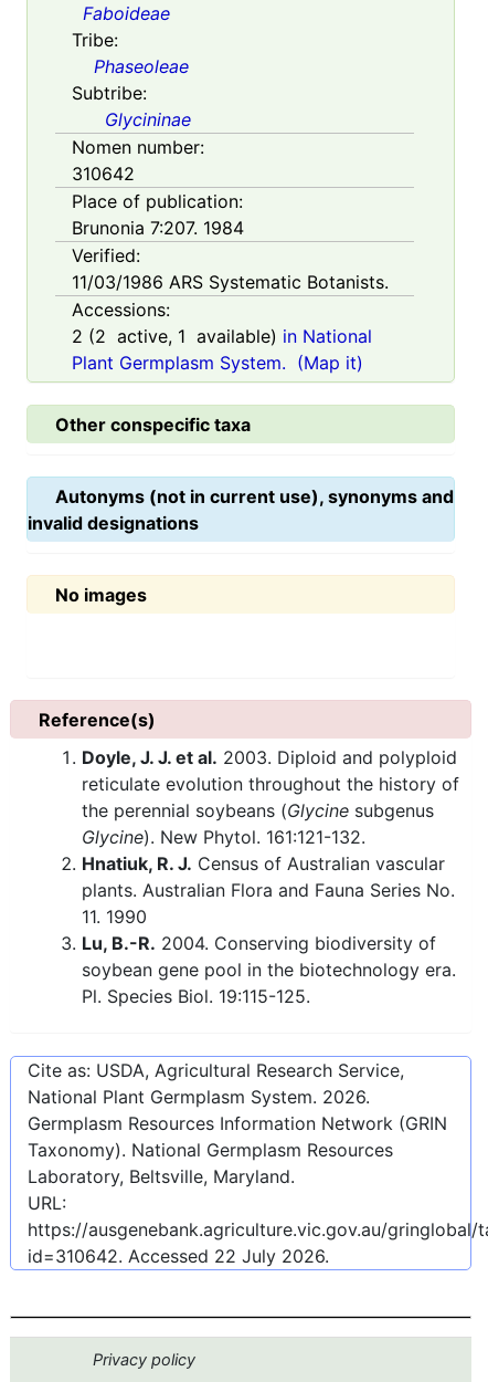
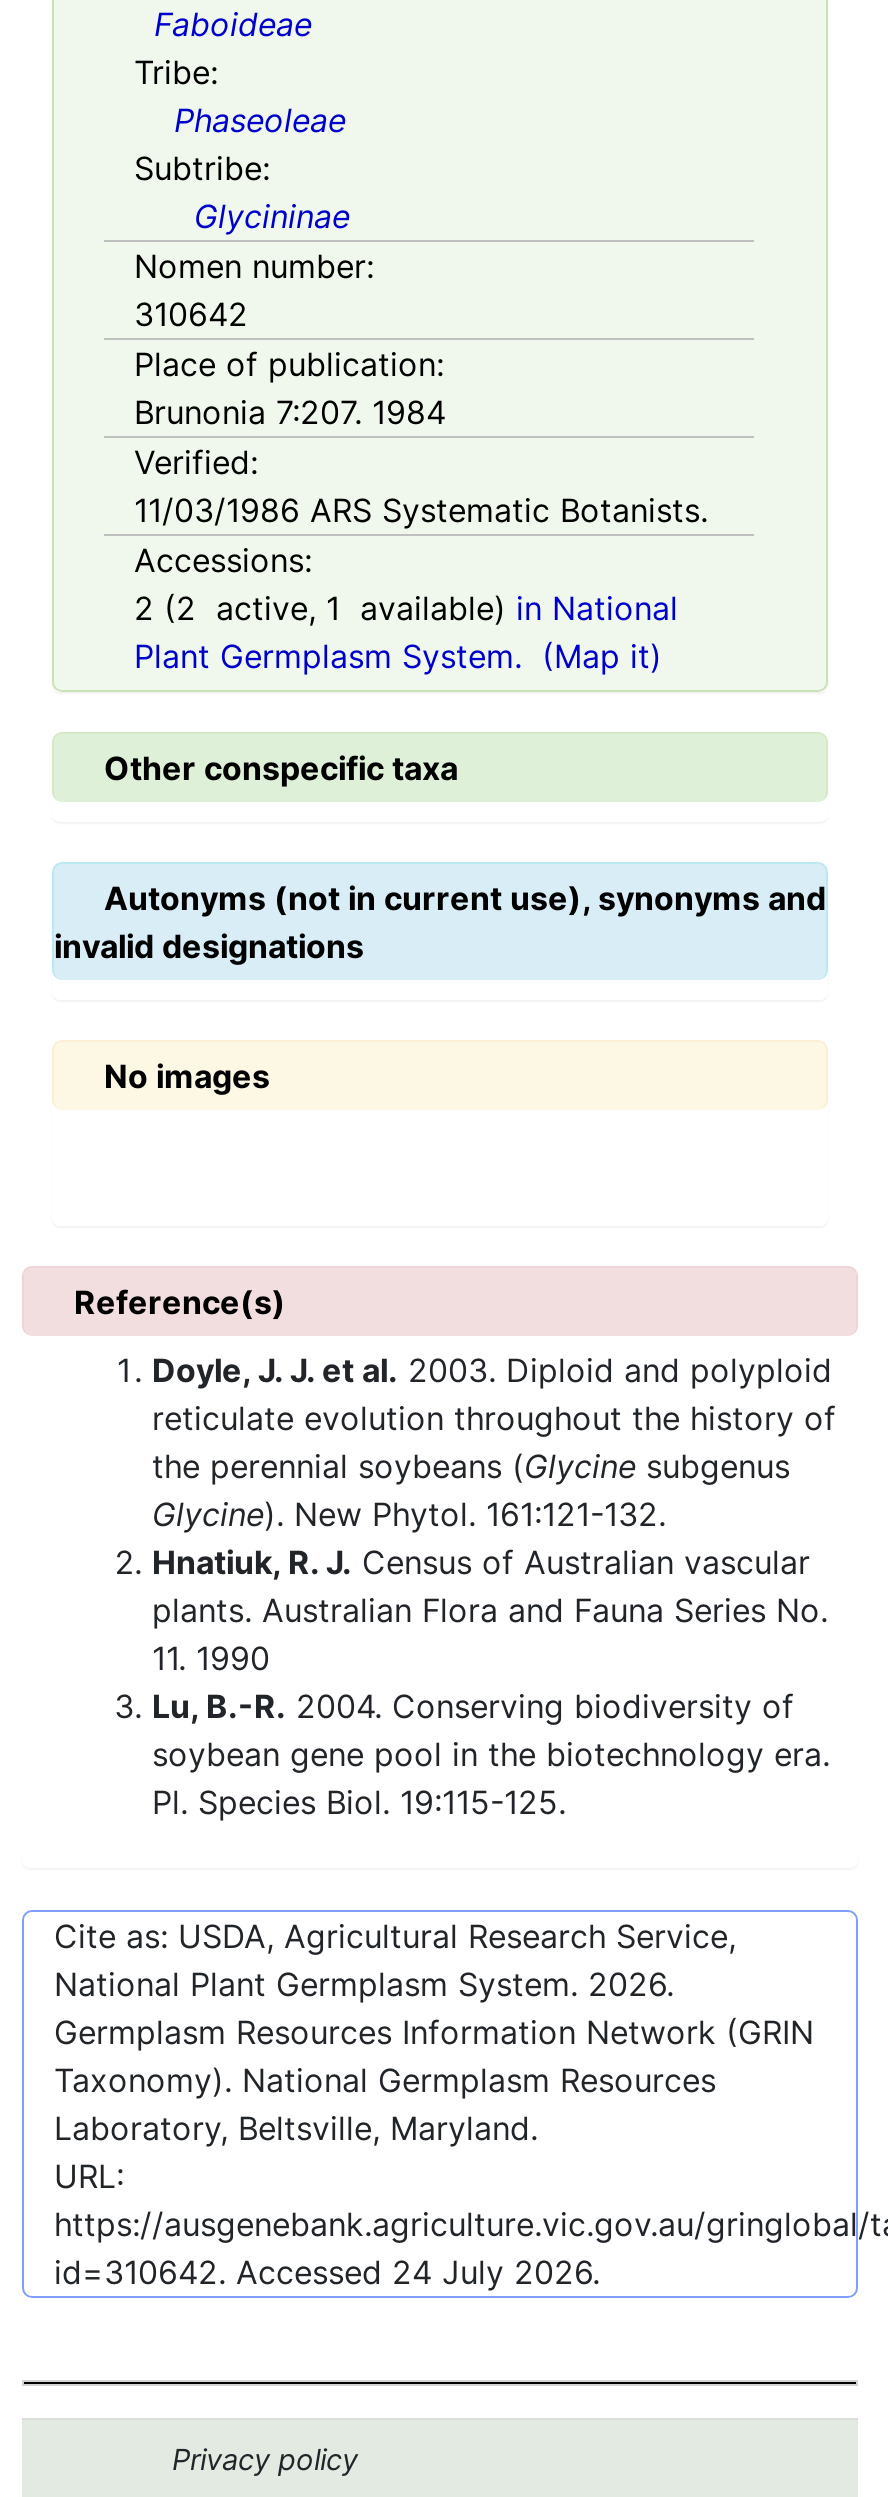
- id=310642. Accessed 22 July 2026.
+ id=310642. Accessed 24 July 2026.
